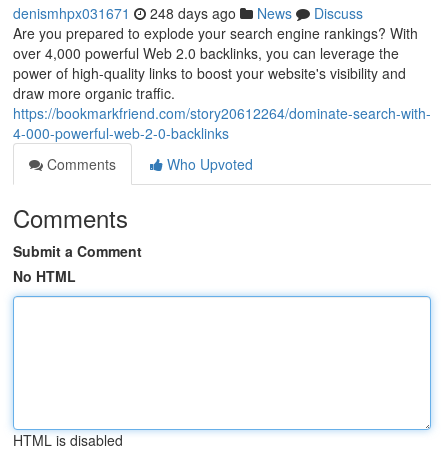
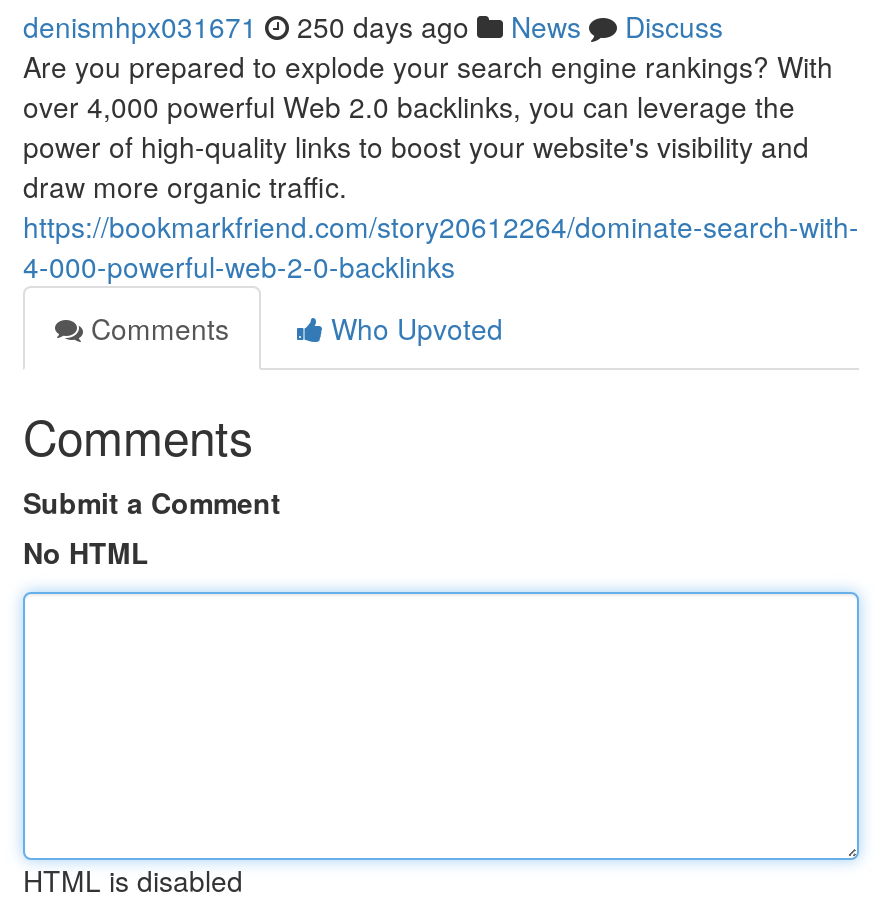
- denismhpx031671 248 days ago News Discuss
+ denismhpx031671 250 days ago News Discuss
